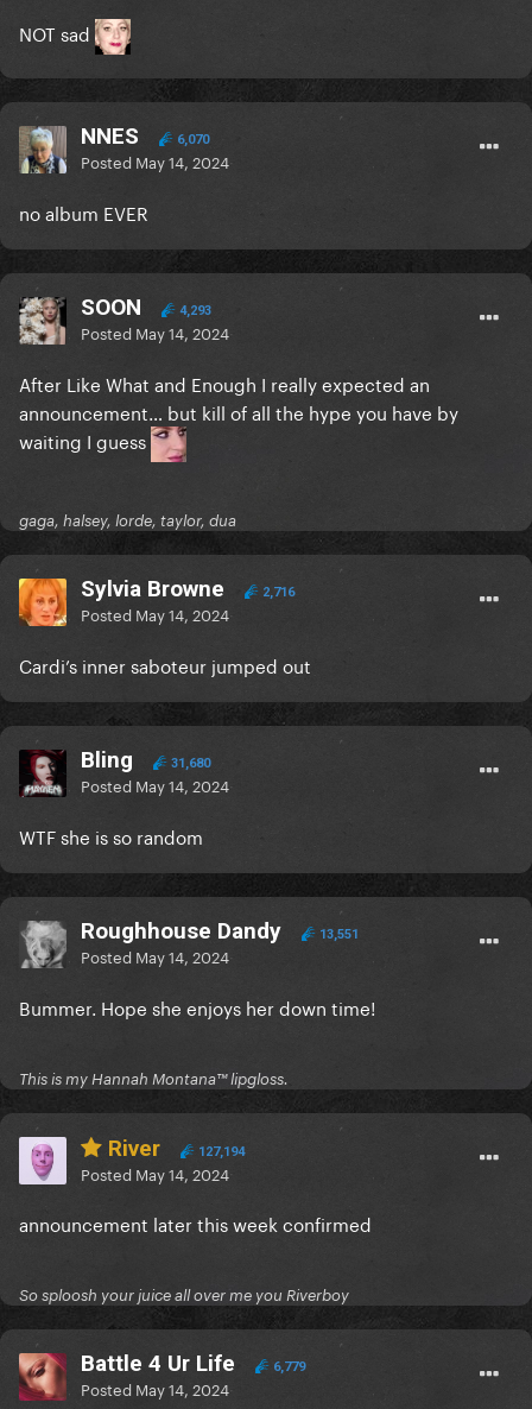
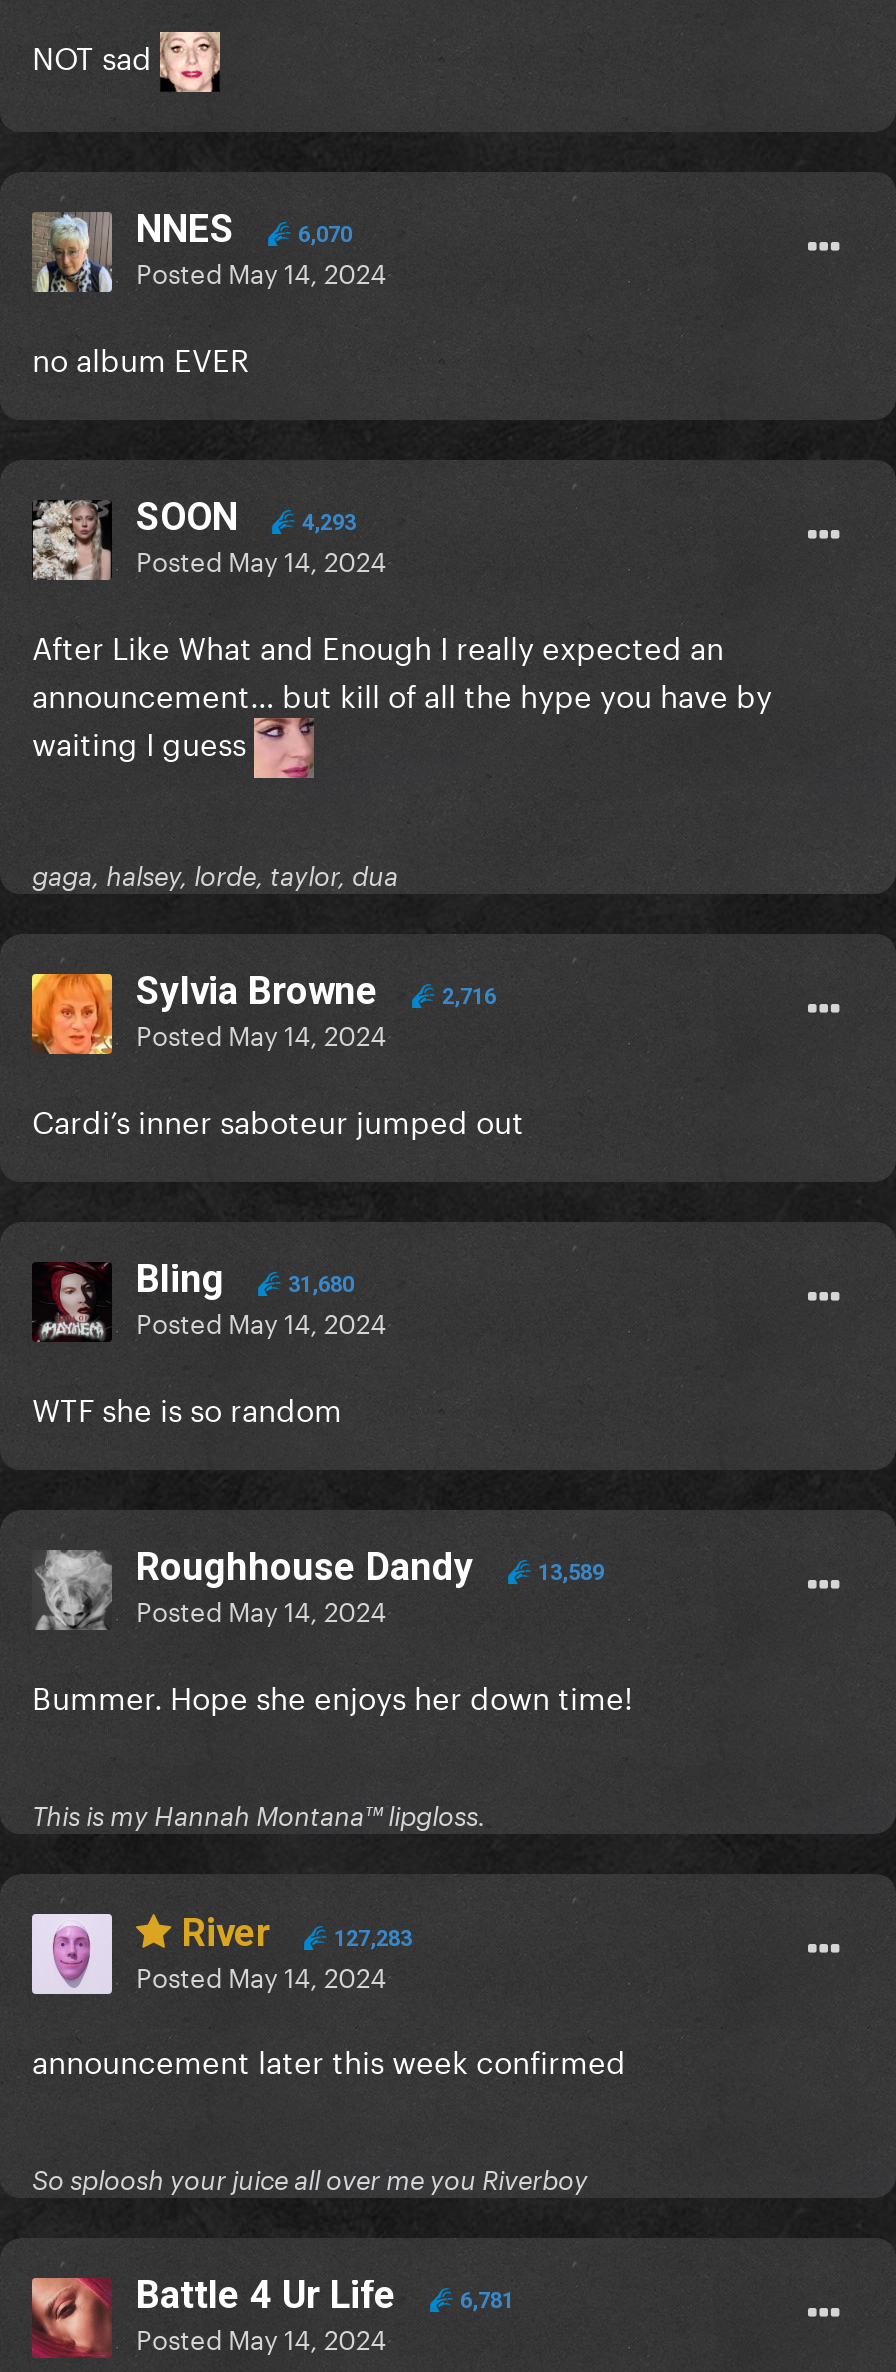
- 13,551
+ 13,589

- 127,194
+ 127,283

- 6,779
+ 6,781
